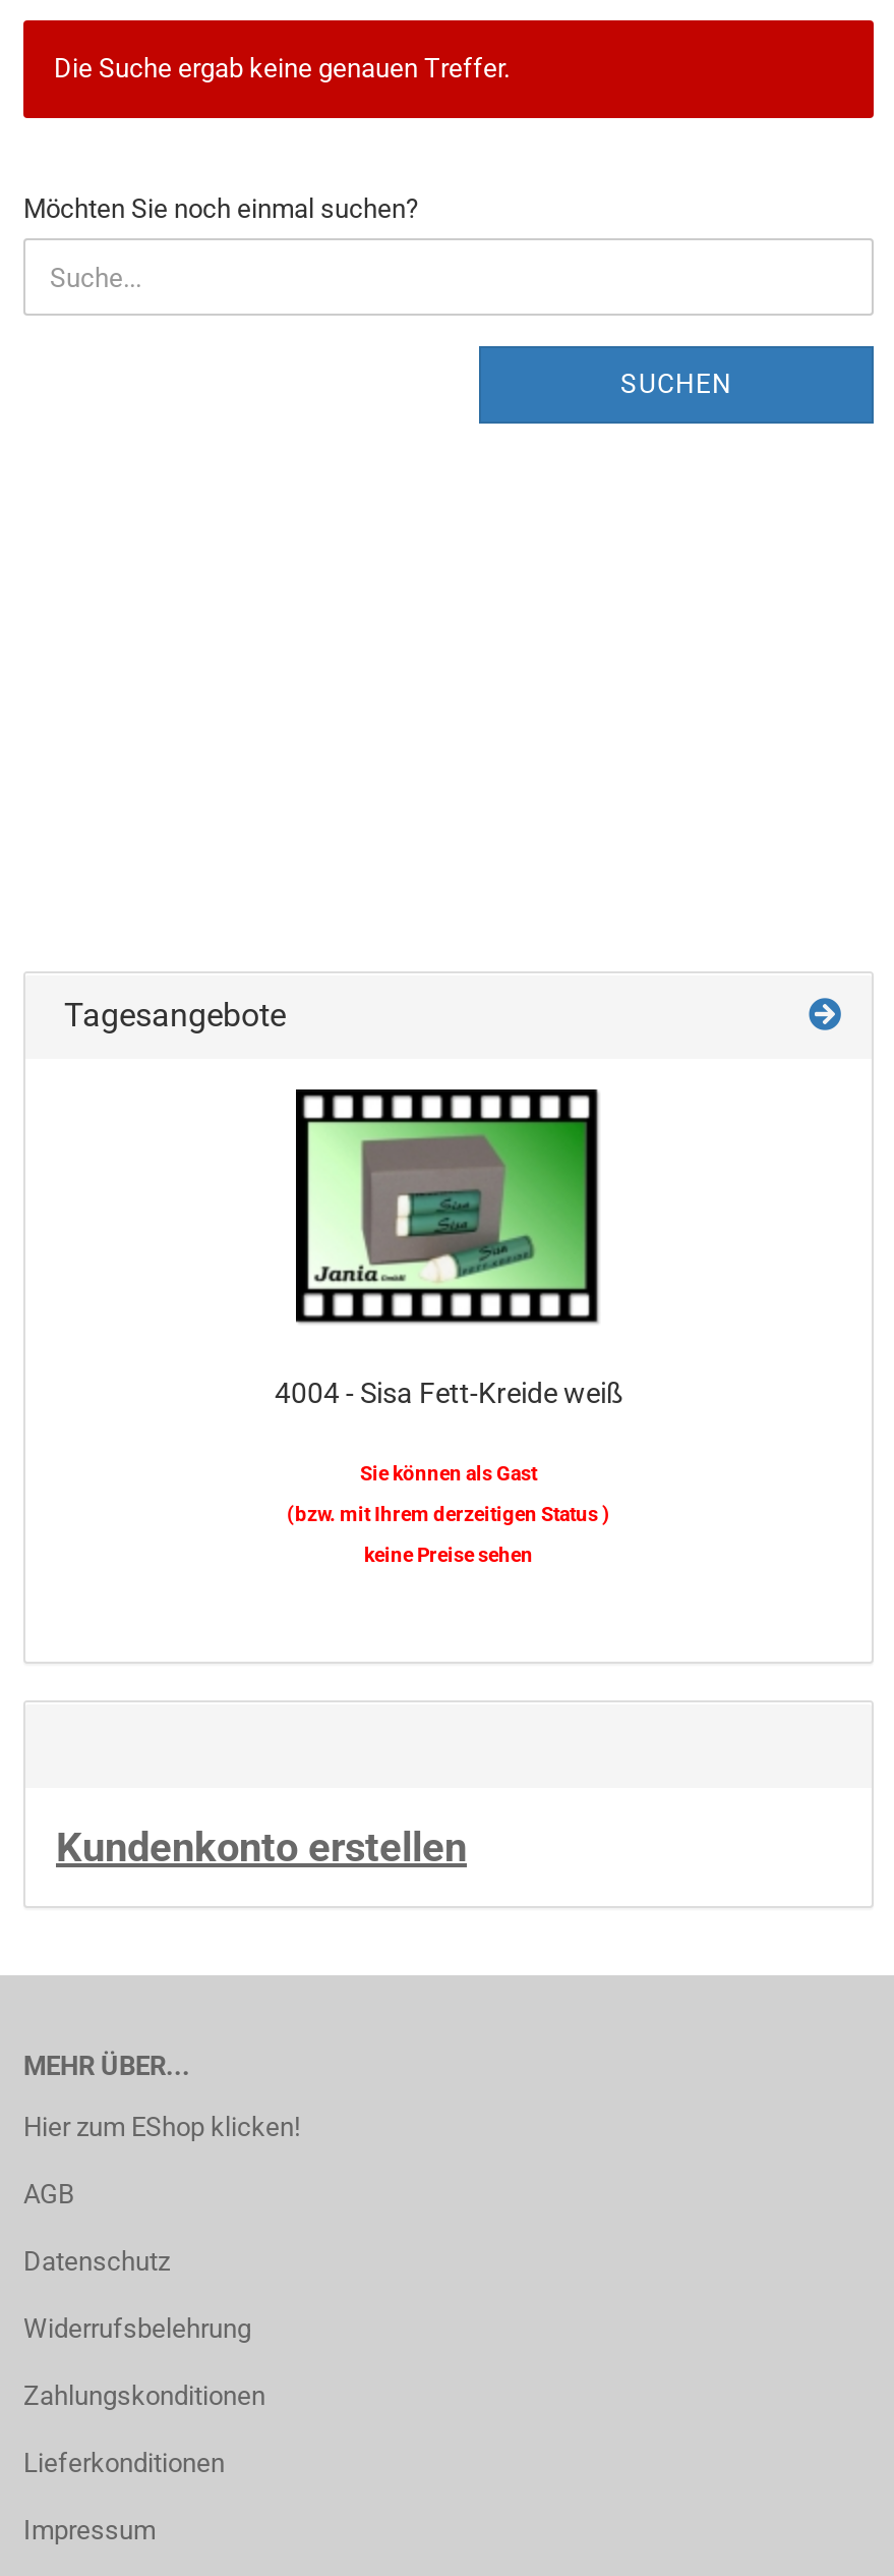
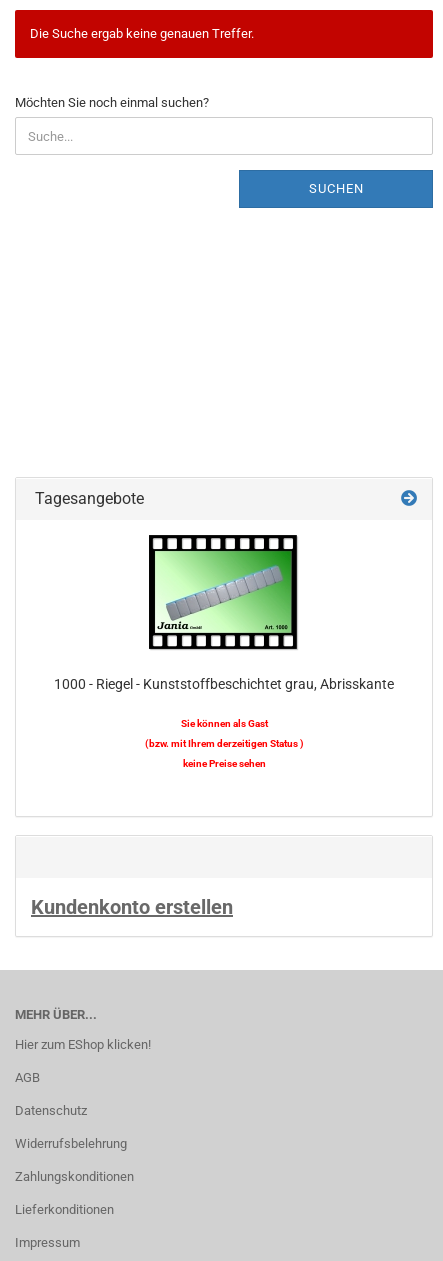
- [image]
+ [image]

- 4004 - Sisa Fett-Kreide weiß
+ 1000 - Riegel - Kunststoffbeschichtet grau, Abrisskante
